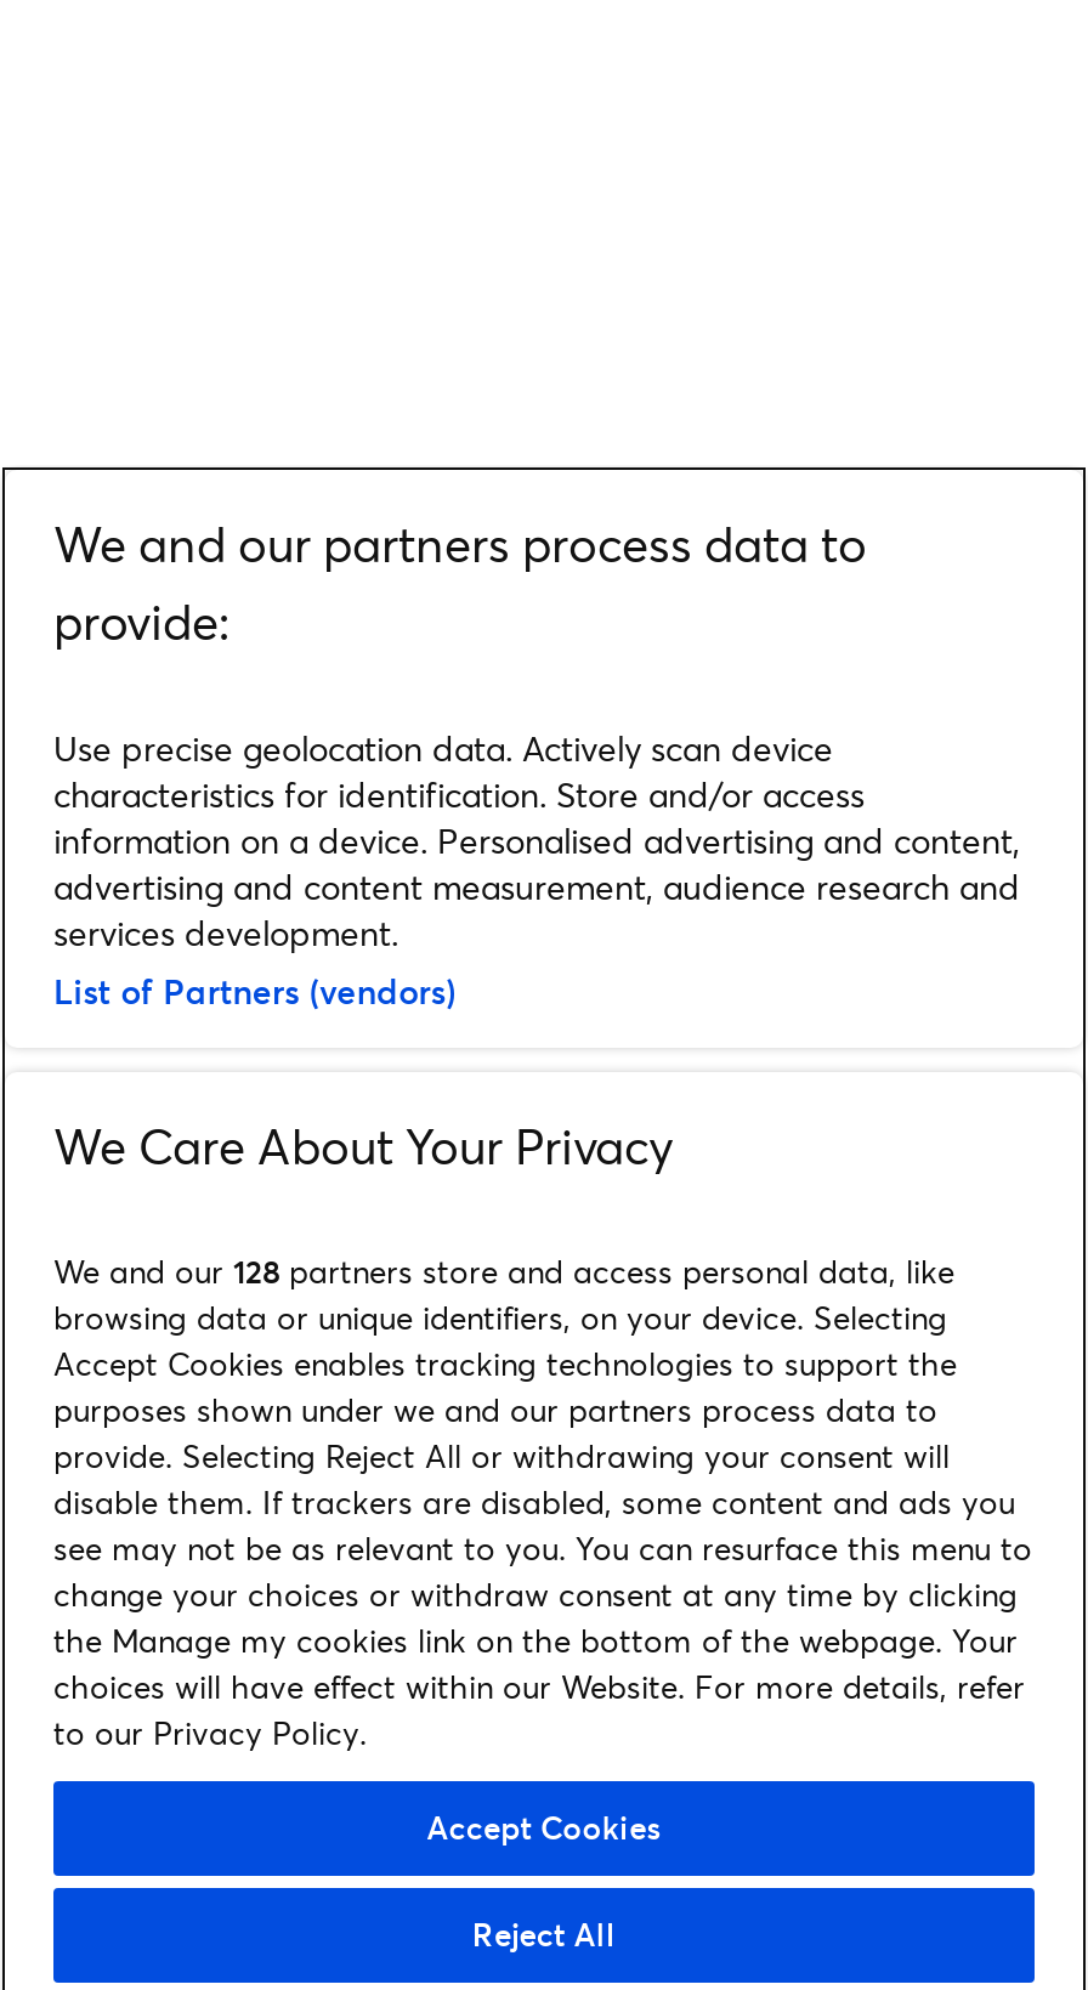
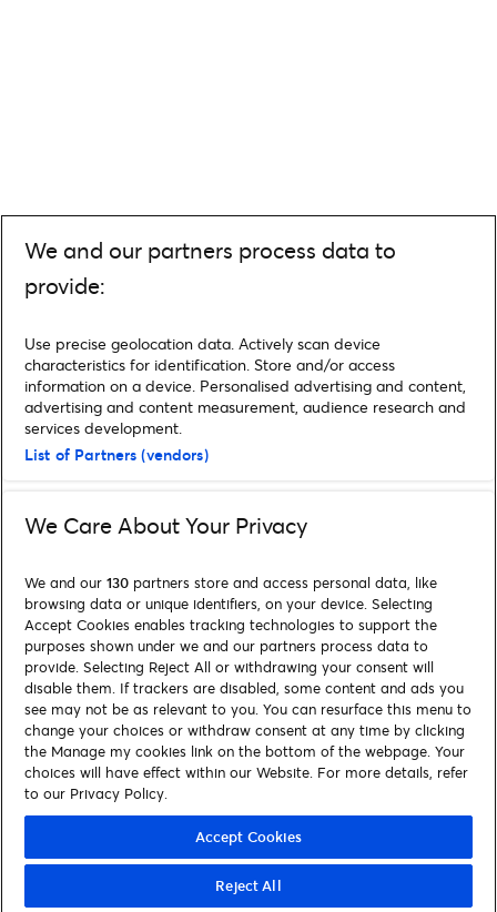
- We and our 128 partners store and access personal data, like
+ We and our 130 partners store and access personal data, like
